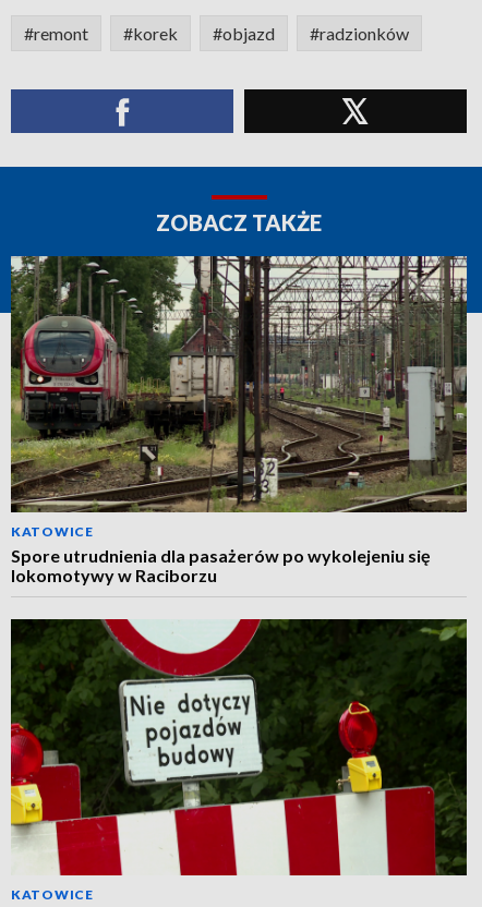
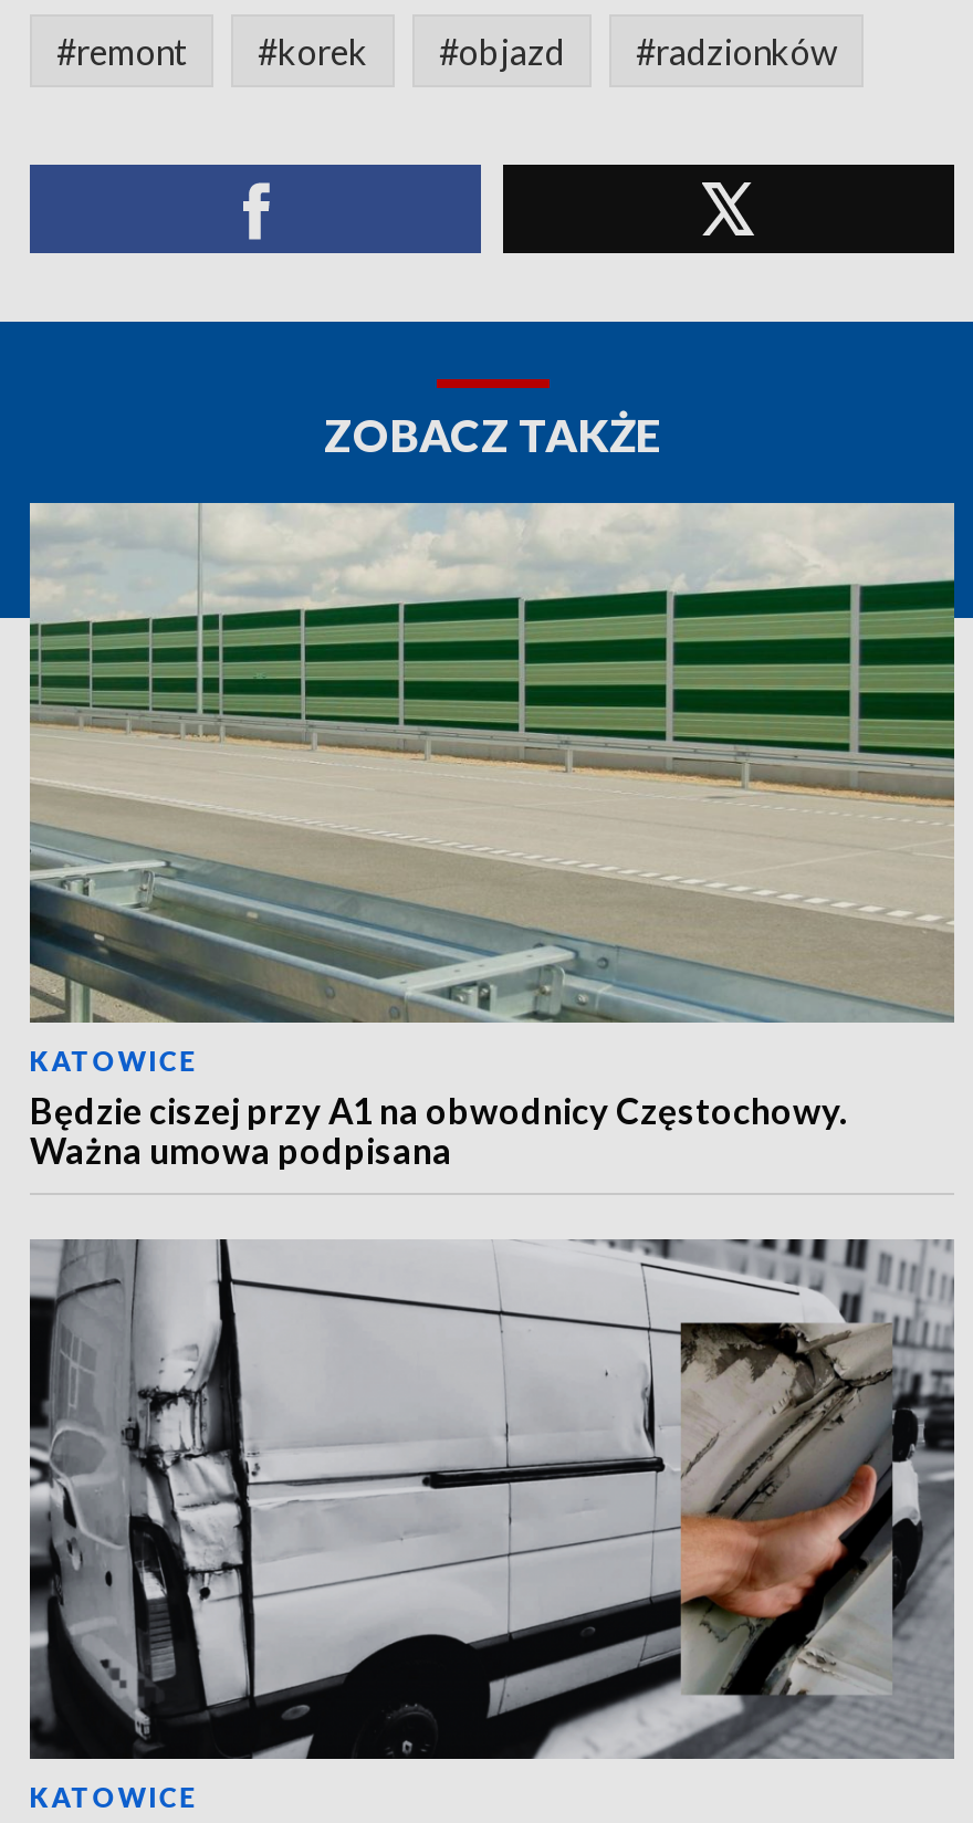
- [image]
- Spore utrudnienia dla pasażerów po wykolejeniu się
- lokomotywy w Raciborzu
+ [image]
+ Będzie ciszej przy A1 na obwodnicy Częstochowy.
+ Ważna umowa podpisana

- [image]
+ [image]
